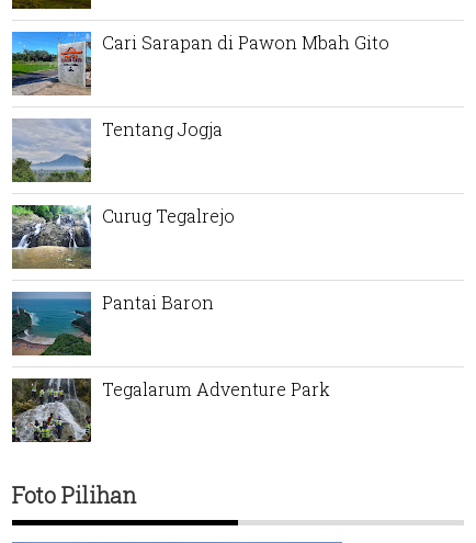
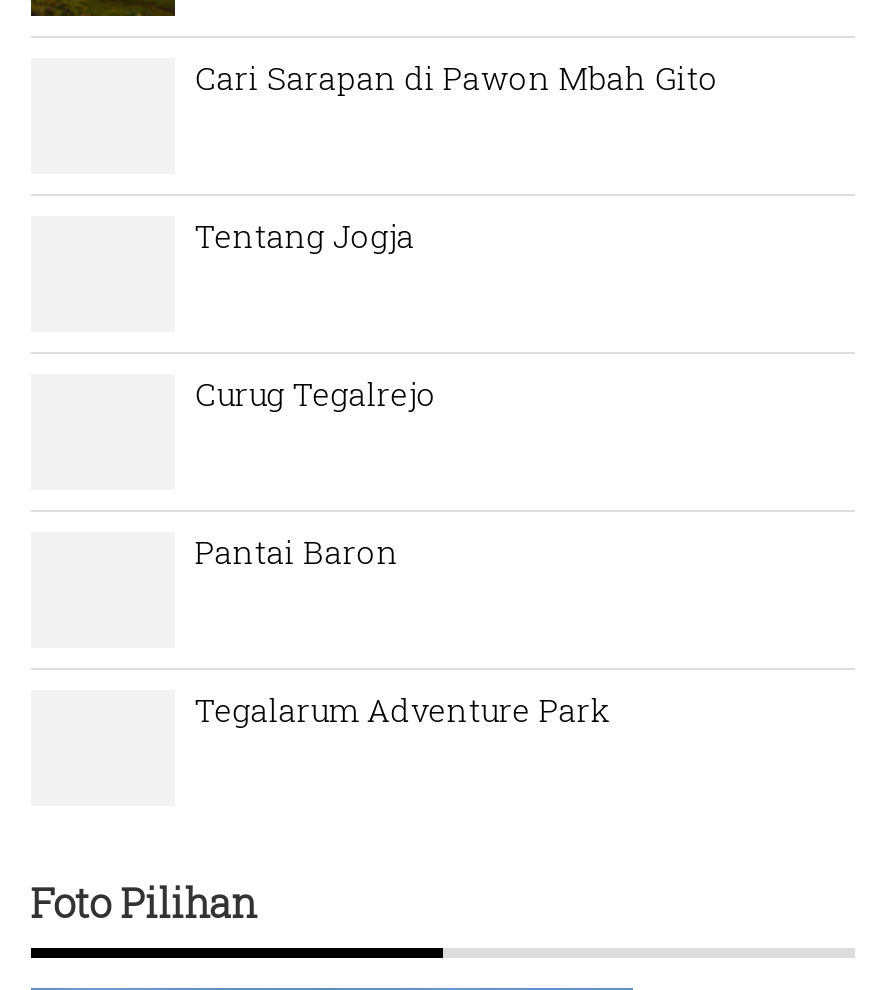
- [image]

- [image]

- [image]

- [image]

- [image]
